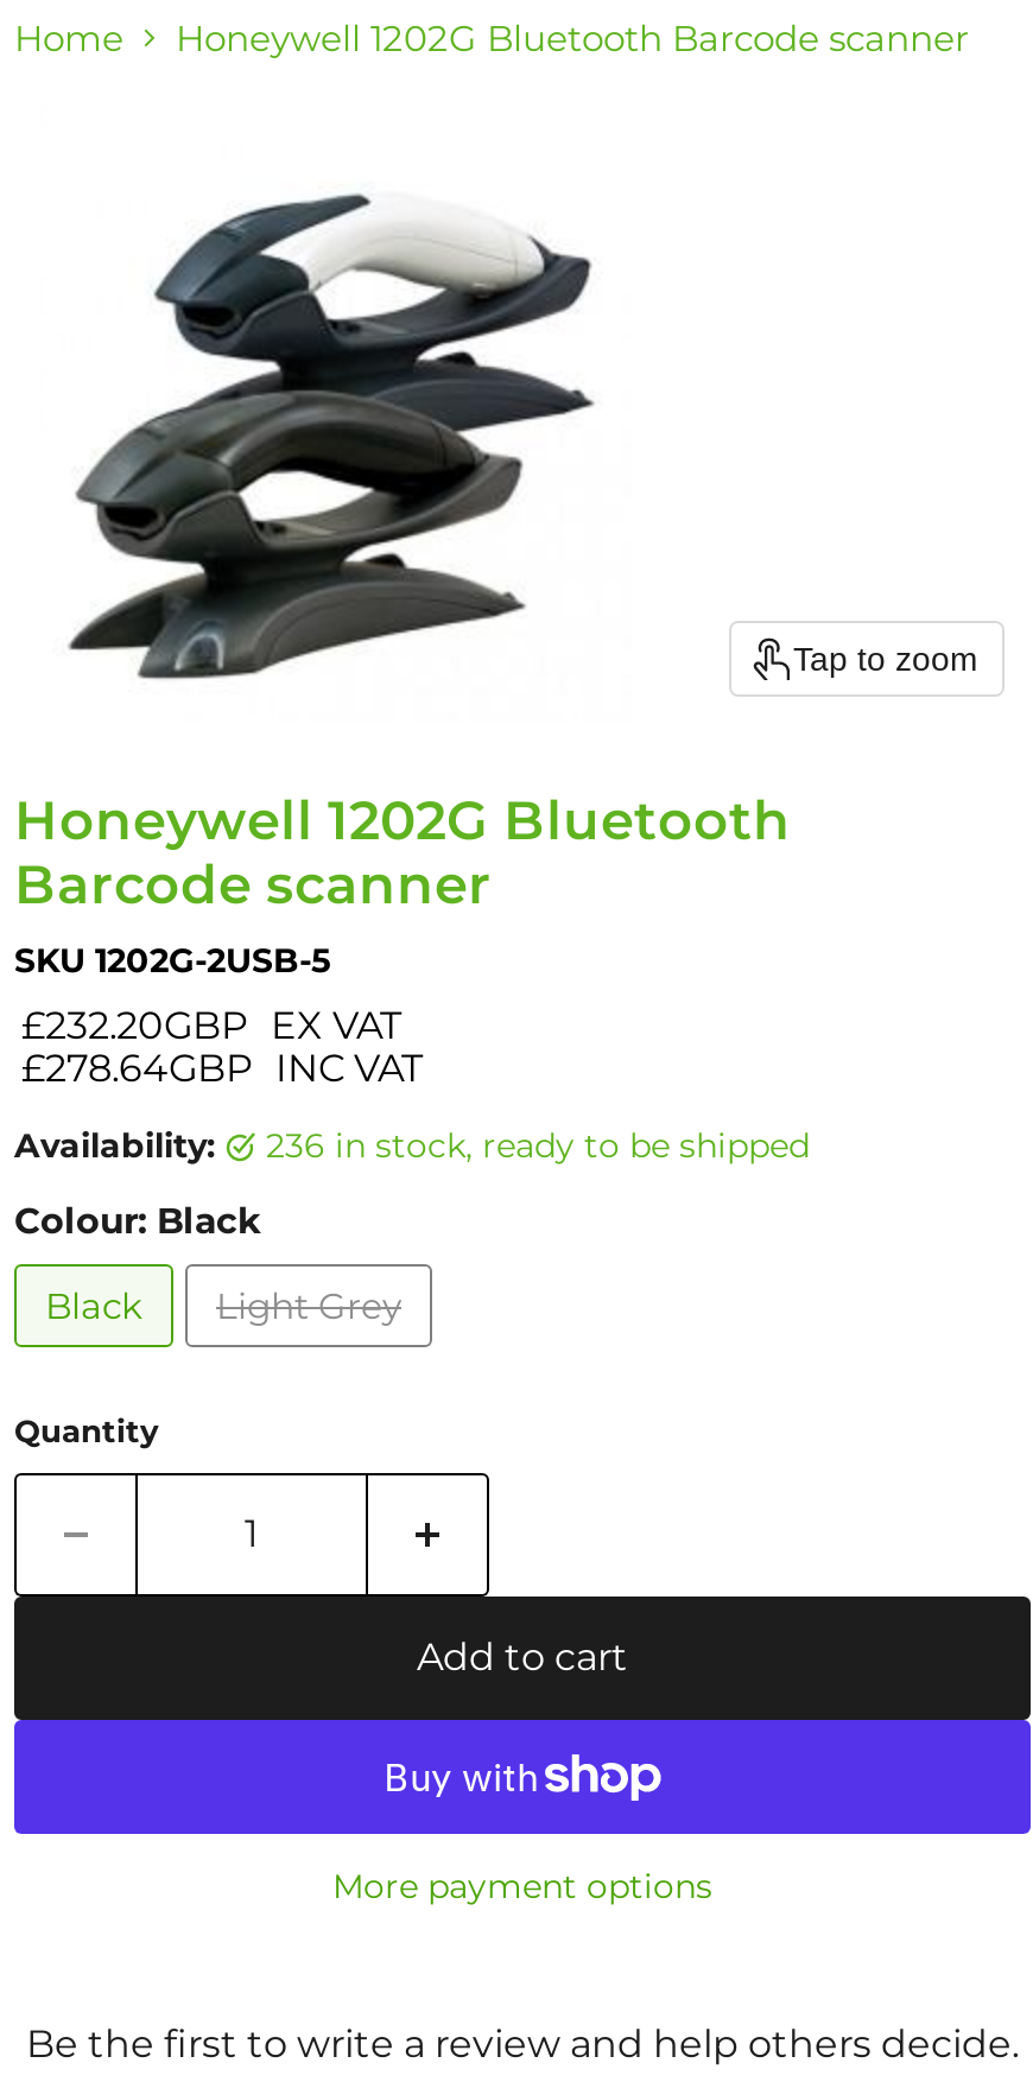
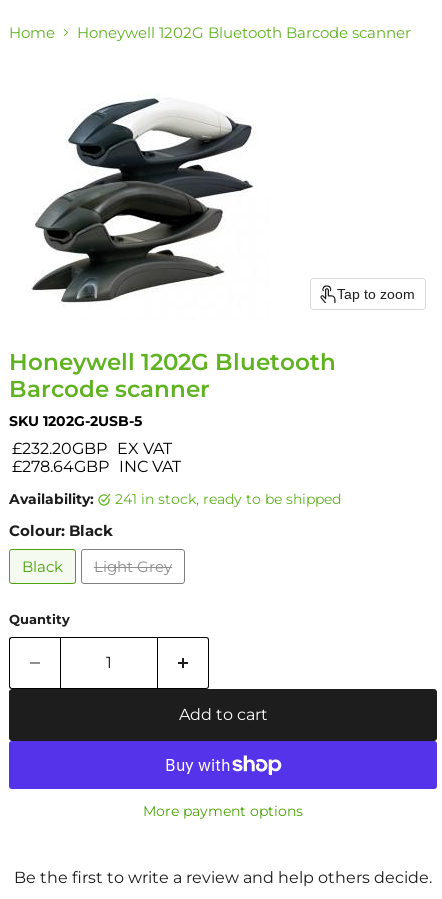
- 236 in stock, ready to be shipped
+ 241 in stock, ready to be shipped
